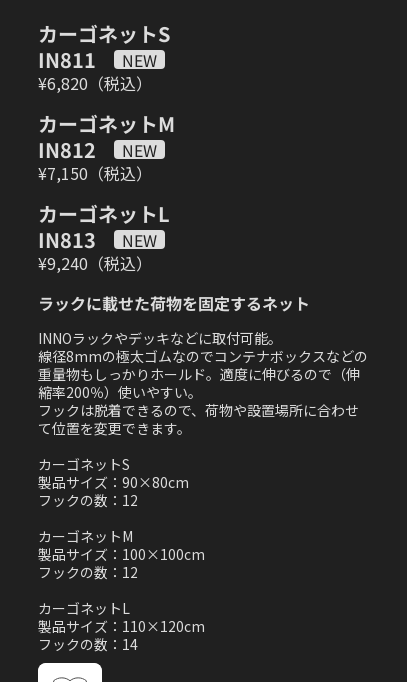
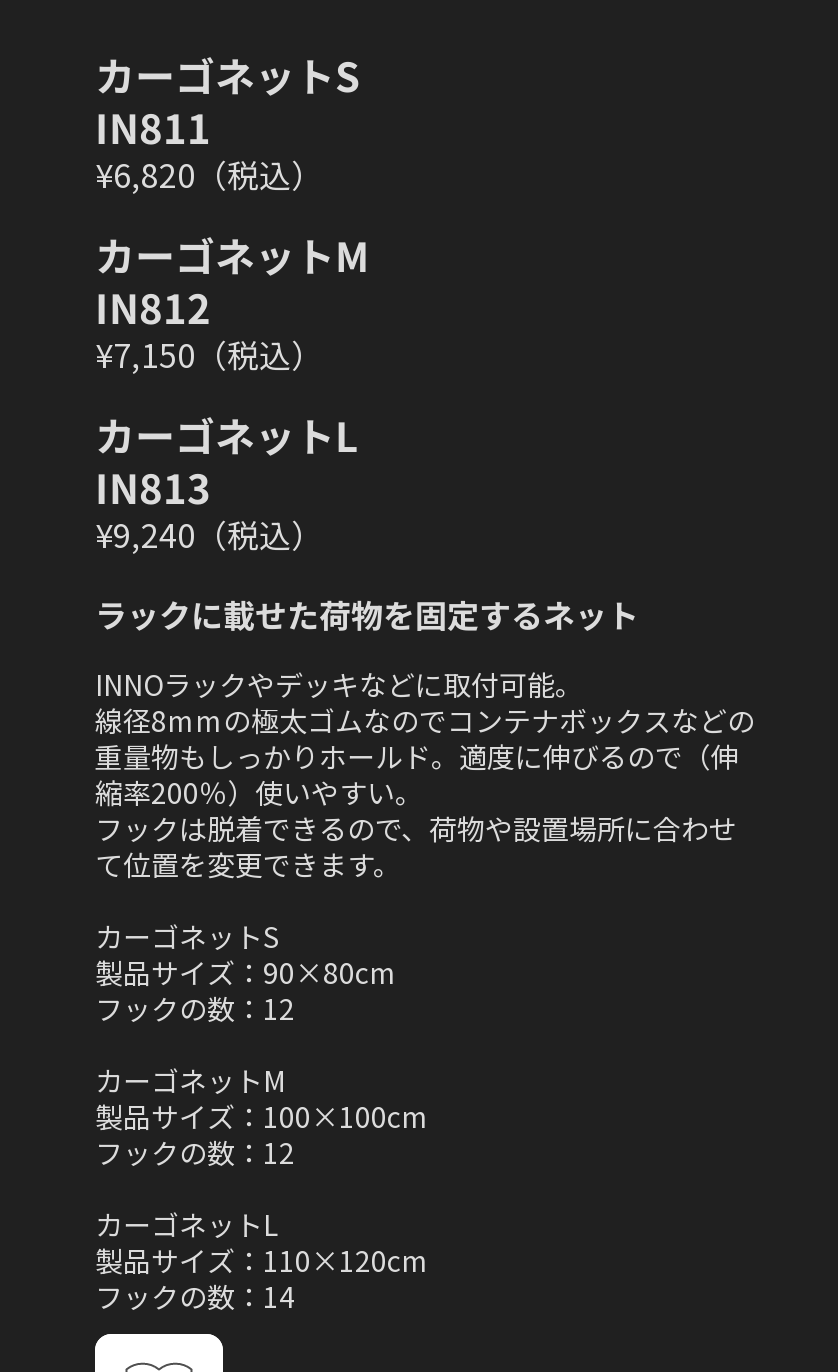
- NEW

- NEW

- NEW
